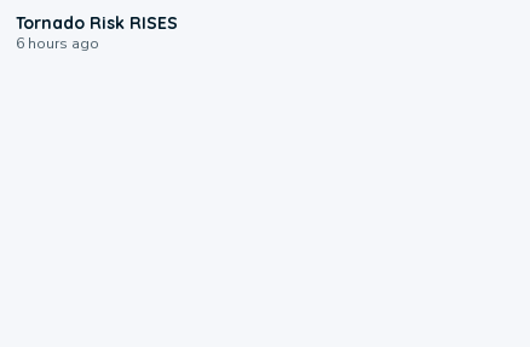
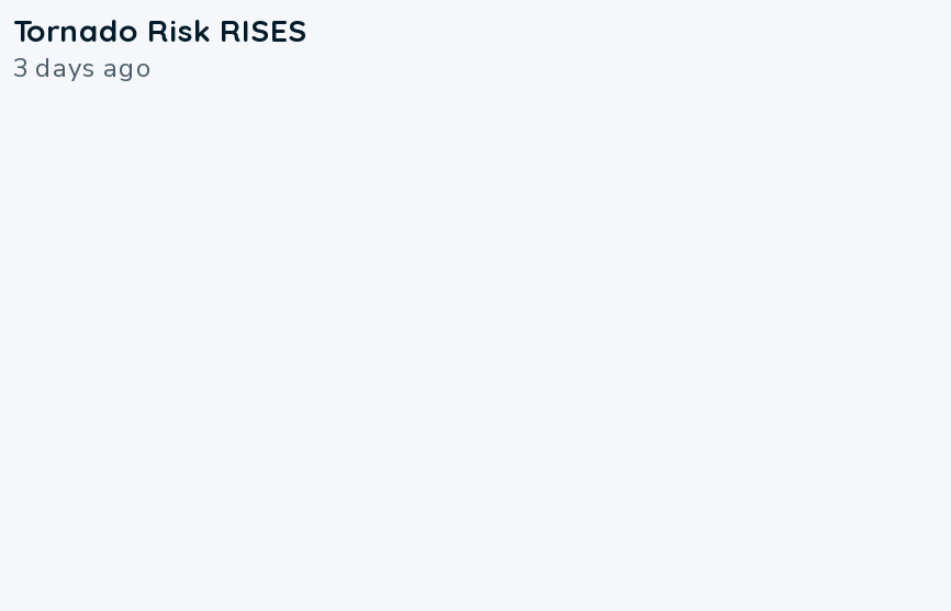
- 6 hours ago
+ 3 days ago
